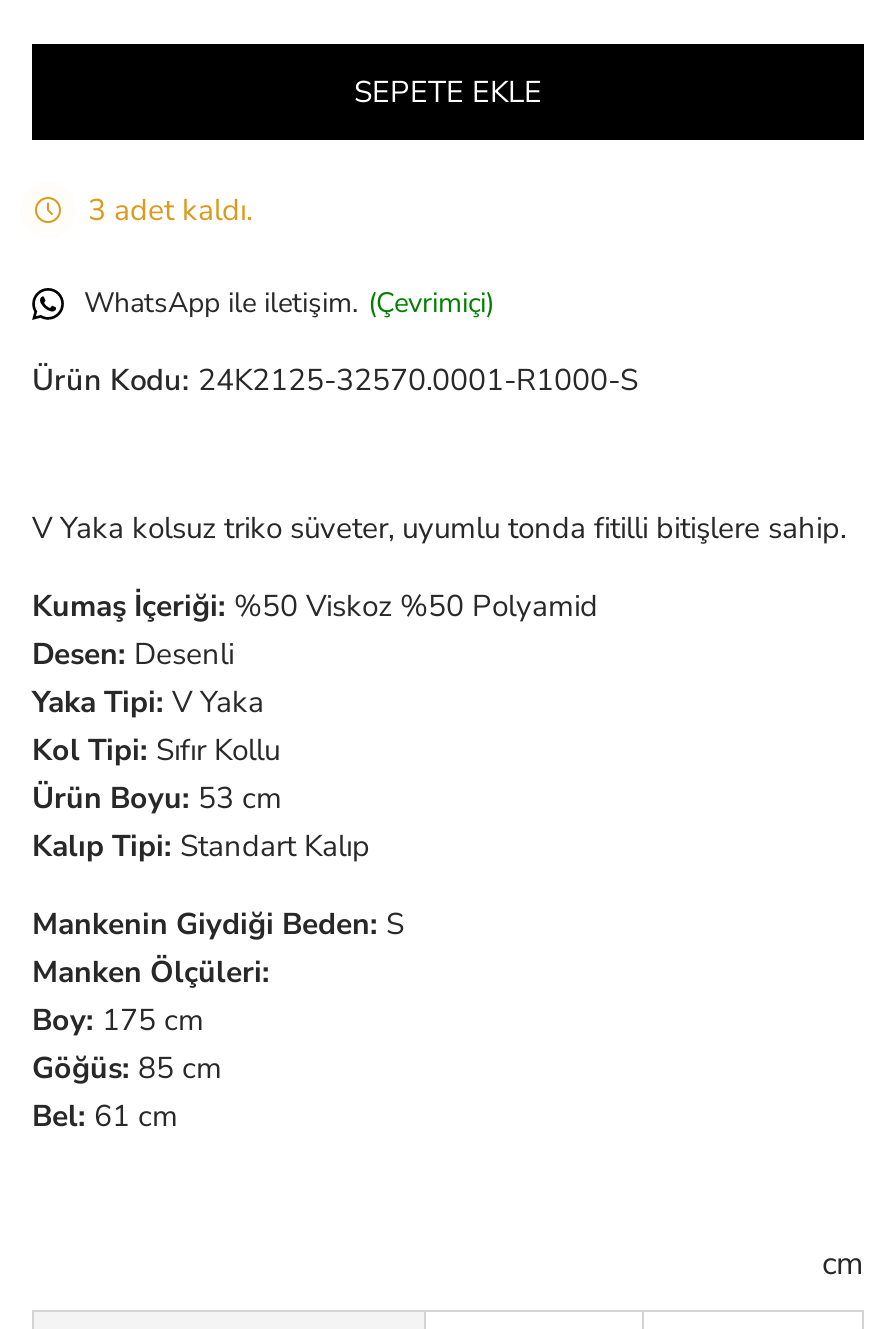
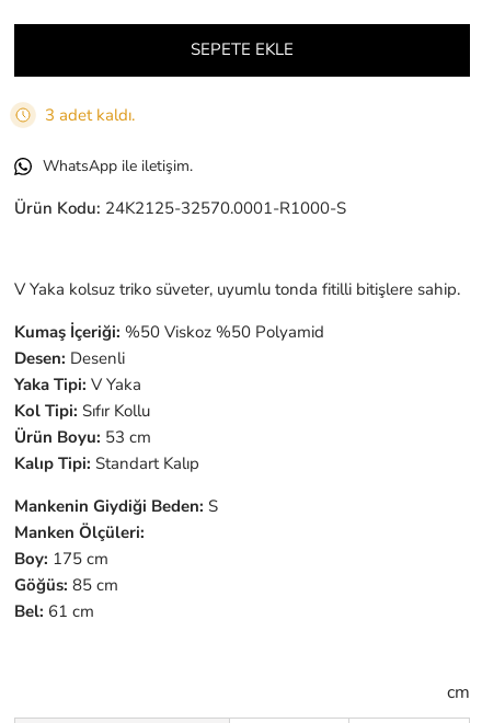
- WhatsApp ile iletişim. (Çevrimiçi)
+ WhatsApp ile iletişim.
